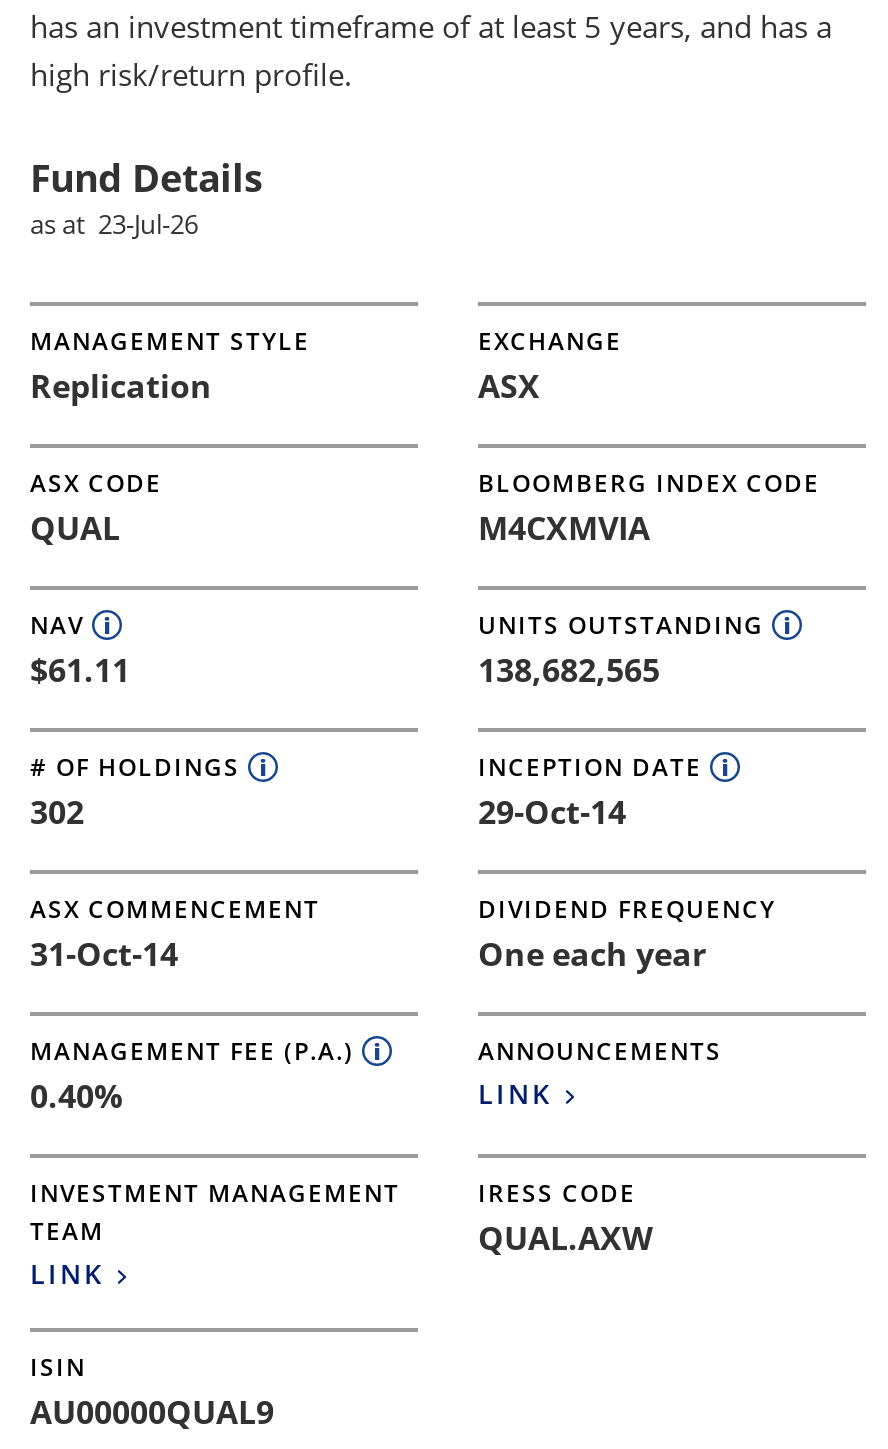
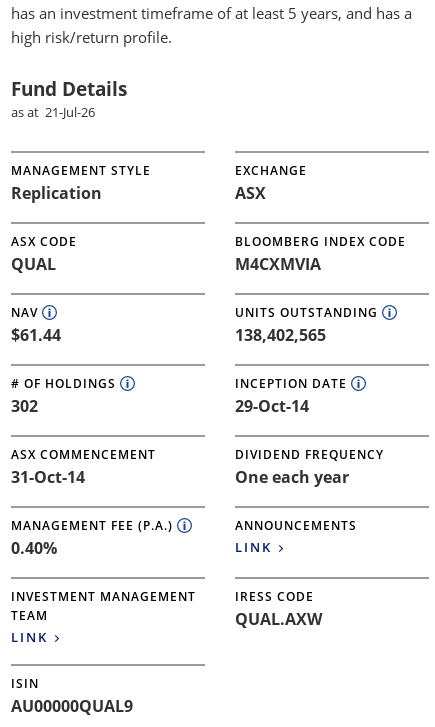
- as at 23-Jul-26
+ as at 21-Jul-26

- $61.11
+ $61.44

- 138,682,565
+ 138,402,565
